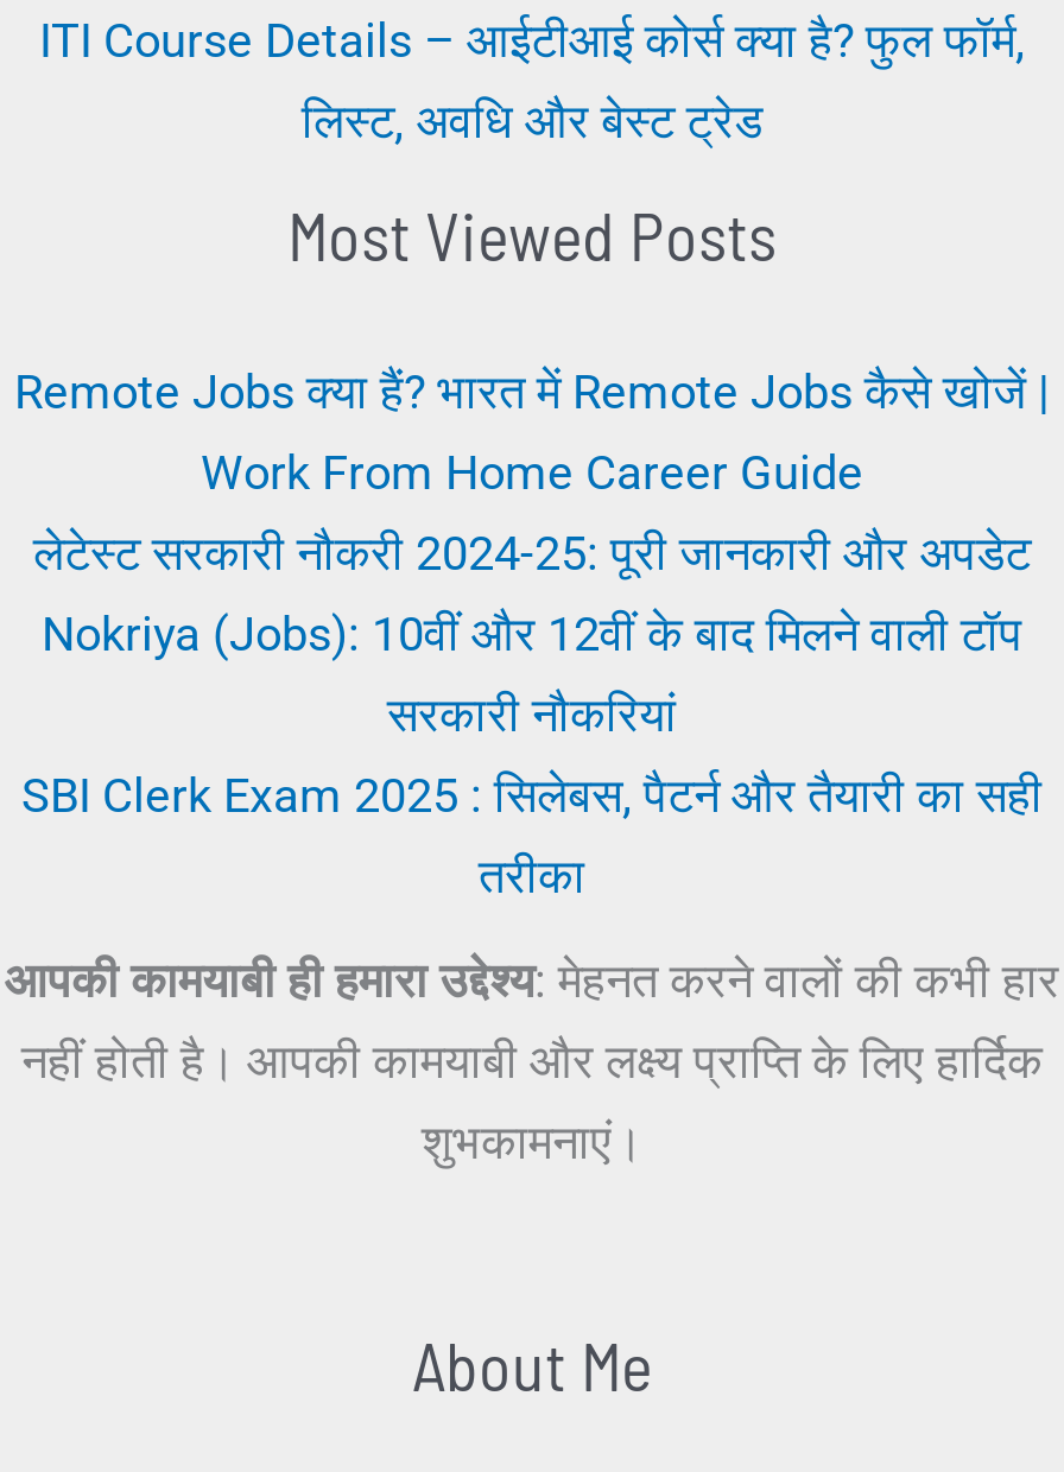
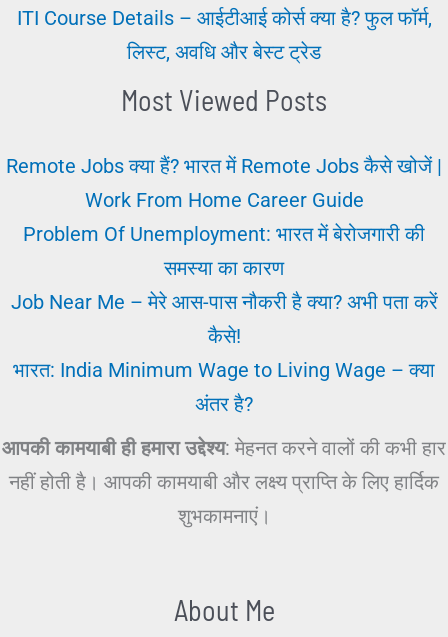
- लेटेस्ट सरकारी नौकरी 2024-25: पूरी जानकारी और अपडेट
- Nokriya (Jobs): 10वीं और 12वीं के बाद मिलने वाली टॉप
- सरकारी नौकरियां
- SBI Clerk Exam 2025 : सिलेबस, पैटर्न और तैयारी का सही
- तरीका
+ Problem Of Unemployment: भारत में बेरोजगारी की
+ समस्या का कारण
+ Job Near Me – मेरे आस-पास नौकरी है क्या? अभी पता करें
+ कैसे!
+ भारत: India Minimum Wage to Living Wage – क्या
+ अंतर है?
